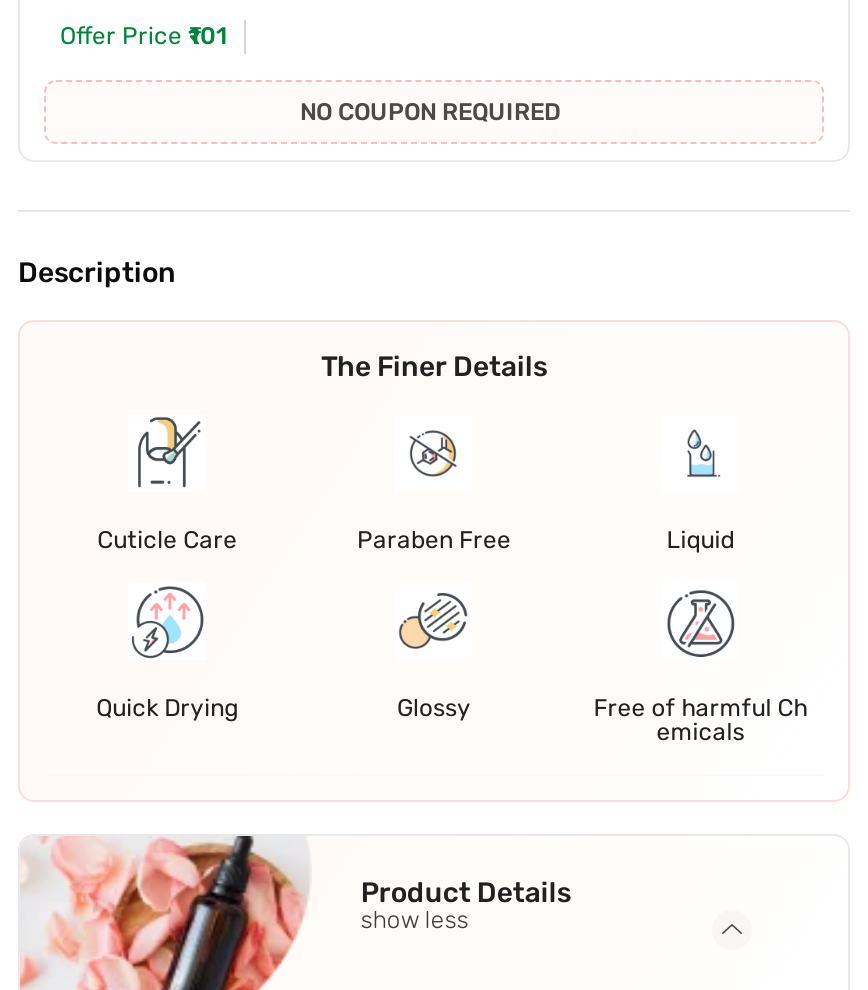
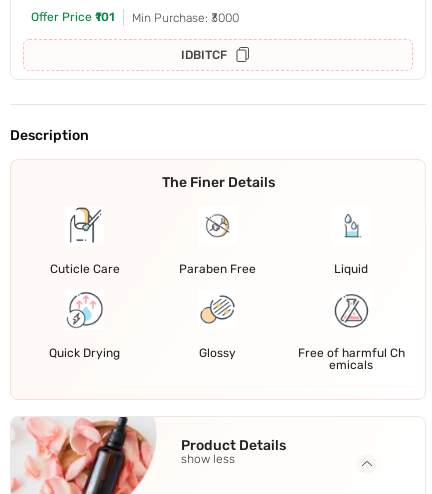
- NO COUPON REQUIRED
+ Min Purchase: ₹3000
+ IDBITCF
